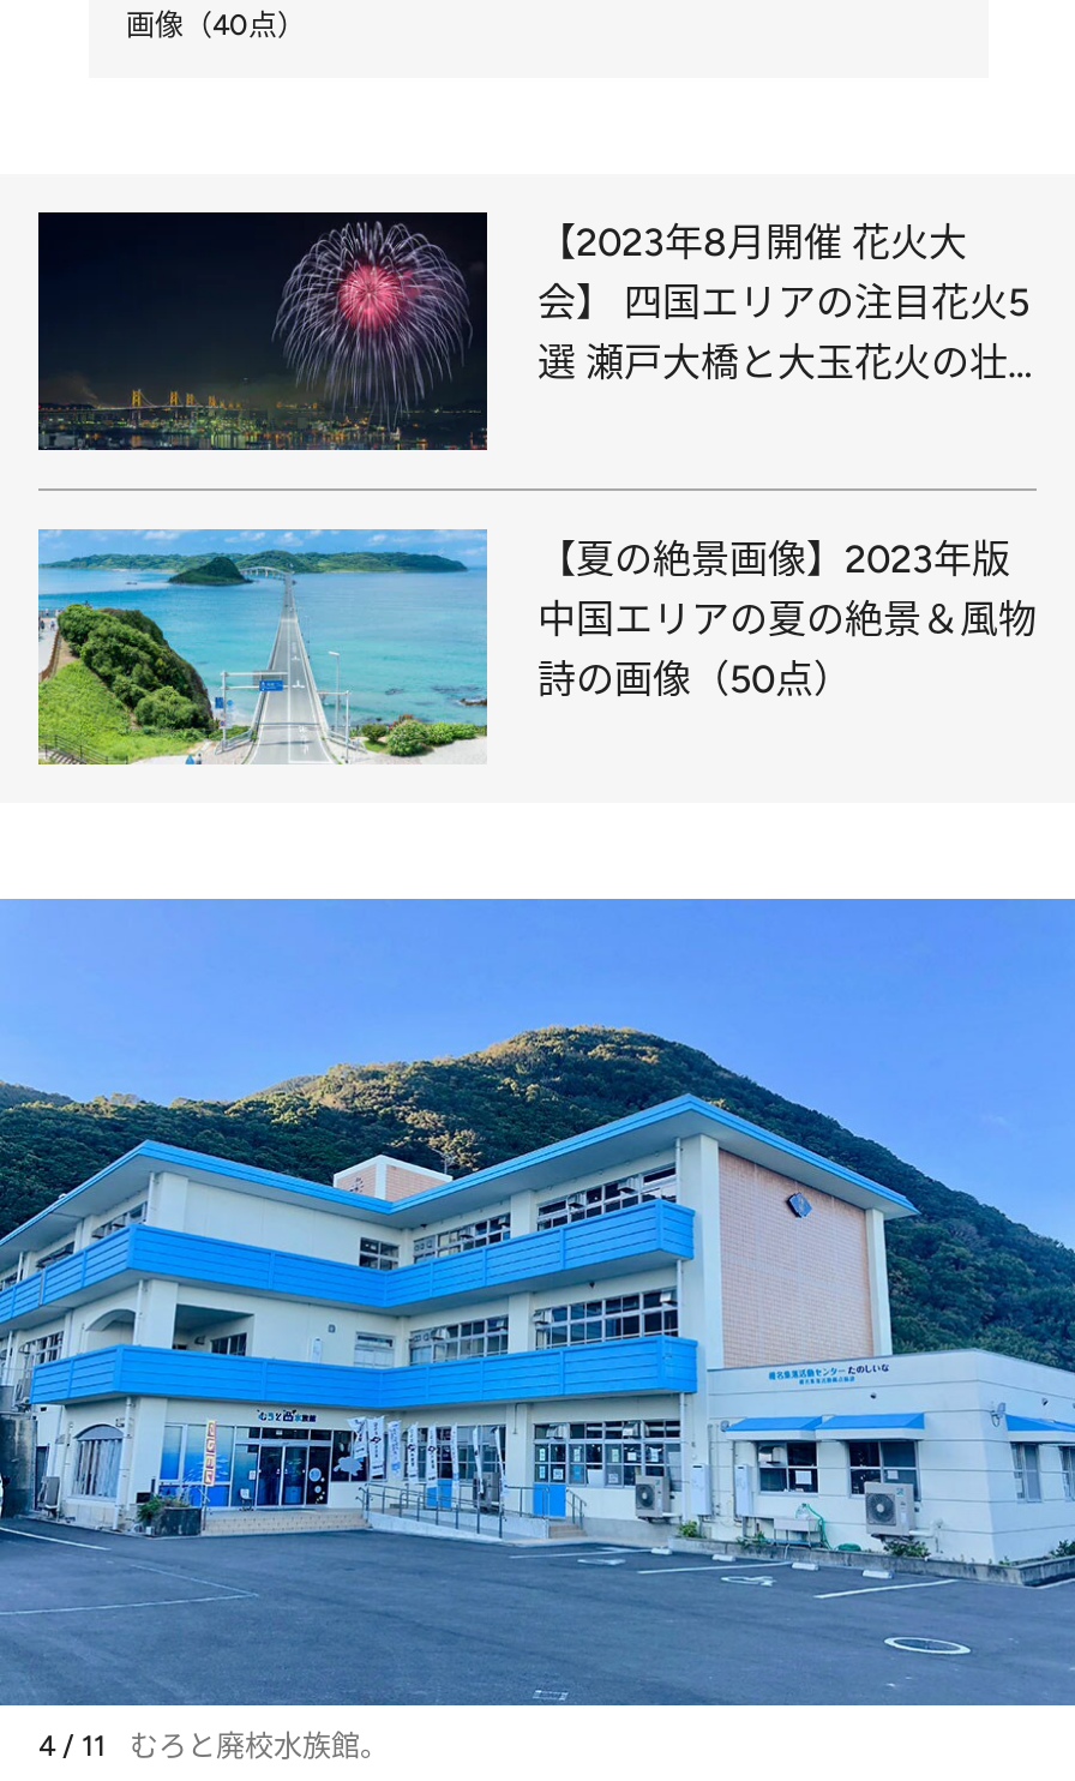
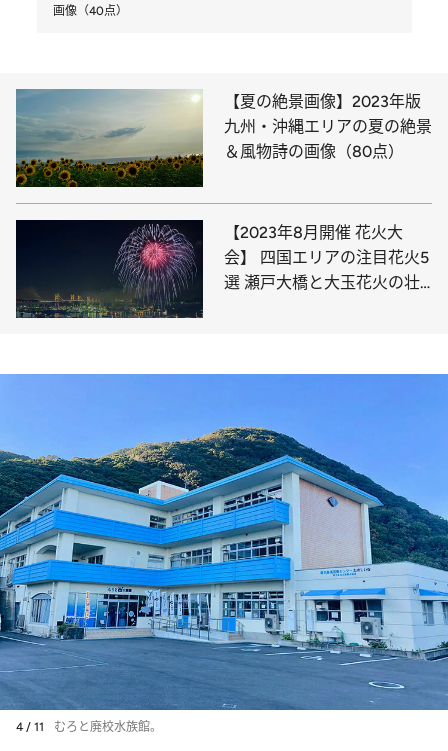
+ [image]
+ 九州・沖縄エリアの夏の絶景
+ ＆風物詩の画像（80点）

moved down: [image] | 【2023年8月開催 花火大 | 会】 四国エリアの注目花火5 | 選 瀬戸大橋と大玉花火の壮

- [image]
- 中国エリアの夏の絶景＆風物
- 詩の画像（50点）

moved up: 【夏の絶景画像】2023年版
